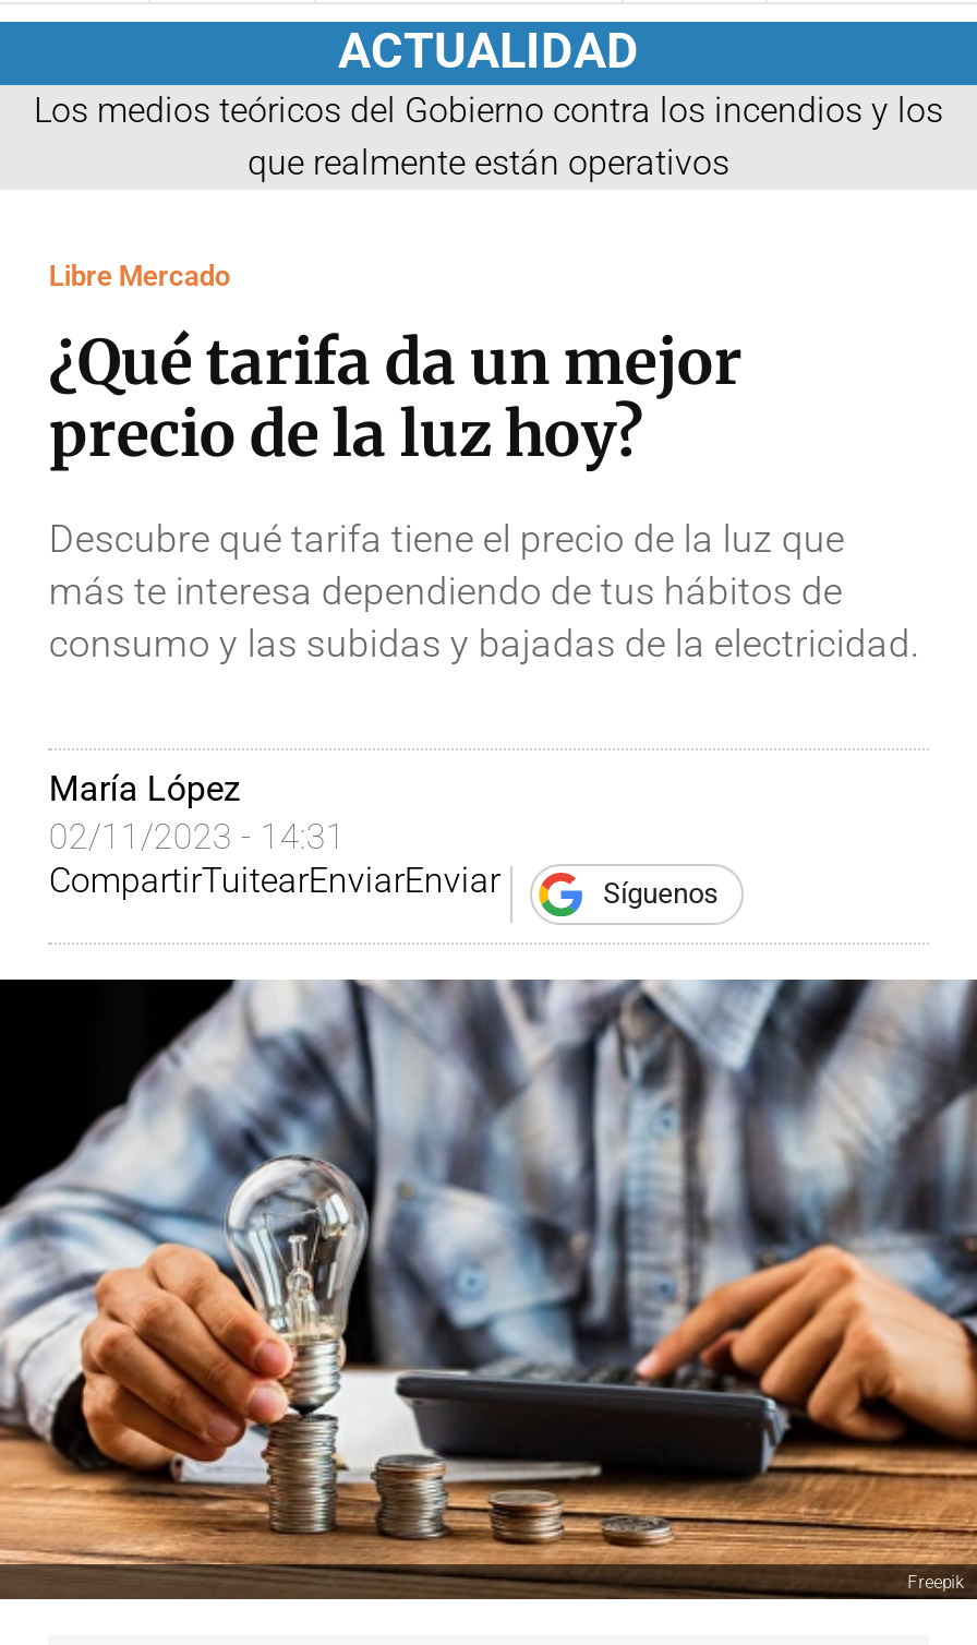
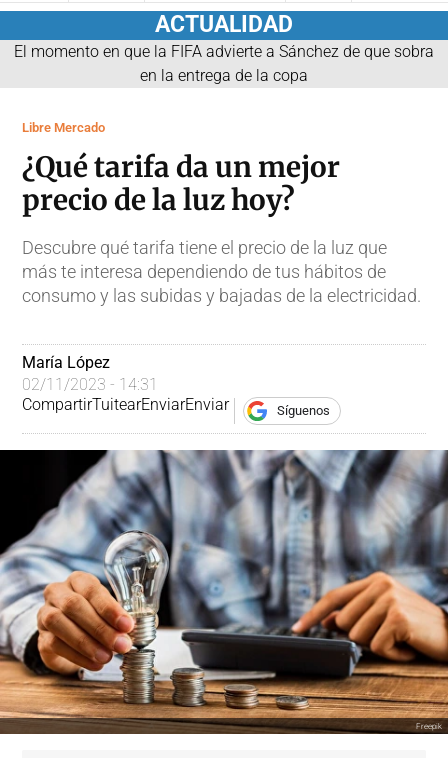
- Los medios teóricos del Gobierno contra los incendios y los
- que realmente están operativos
+ El momento en que la FIFA advierte a Sánchez de que sobra
+ en la entrega de la copa
